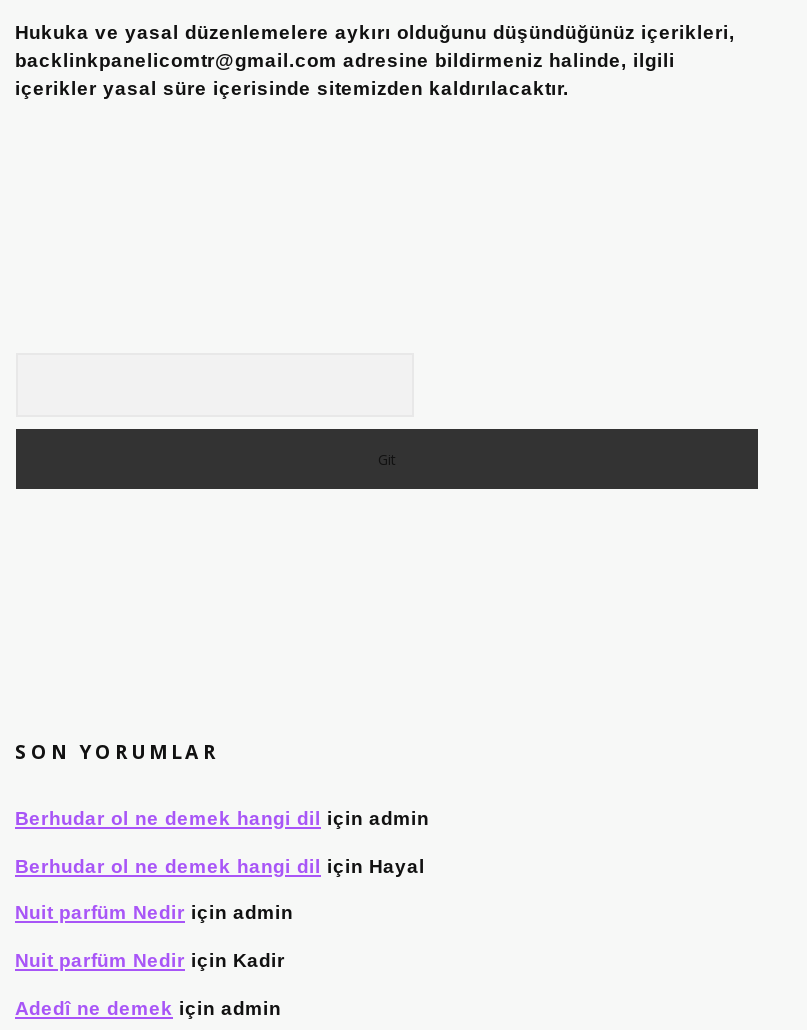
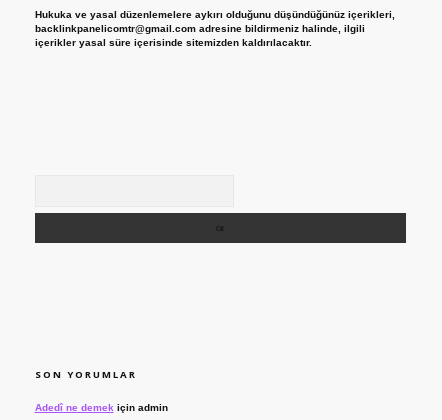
- Berhudar ol ne demek hangi dil için admin
- Berhudar ol ne demek hangi dil için Hayal
- Nuit parfüm Nedir için admin
- Nuit parfüm Nedir için Kadir
